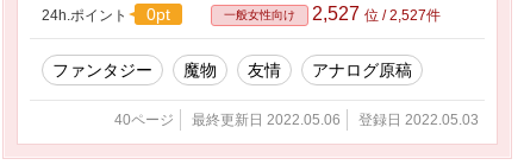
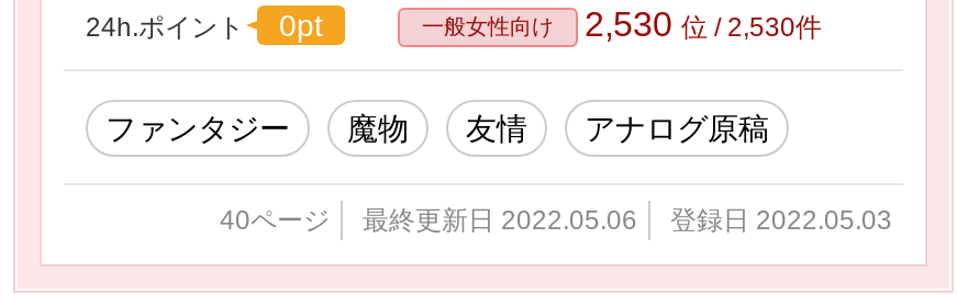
- 一般女性向け 2,527位 / 2,527件
+ 一般女性向け 2,530位 / 2,530件
